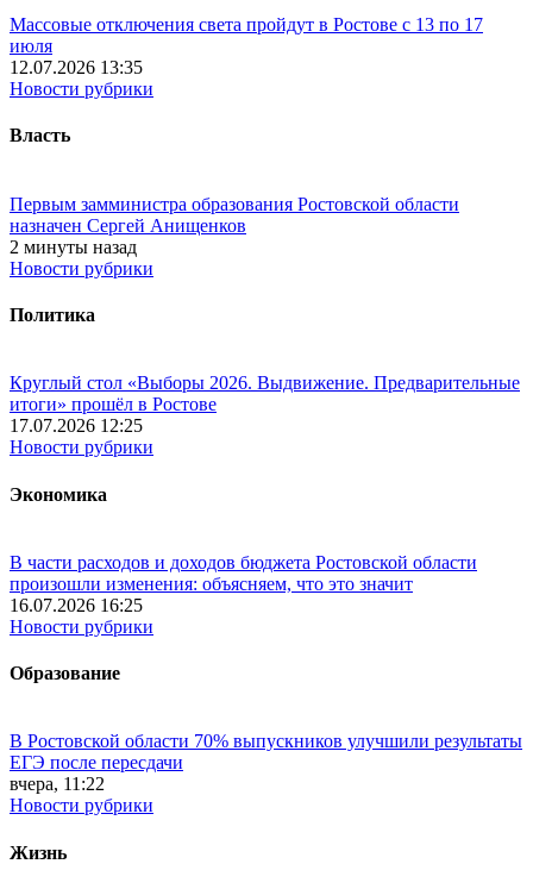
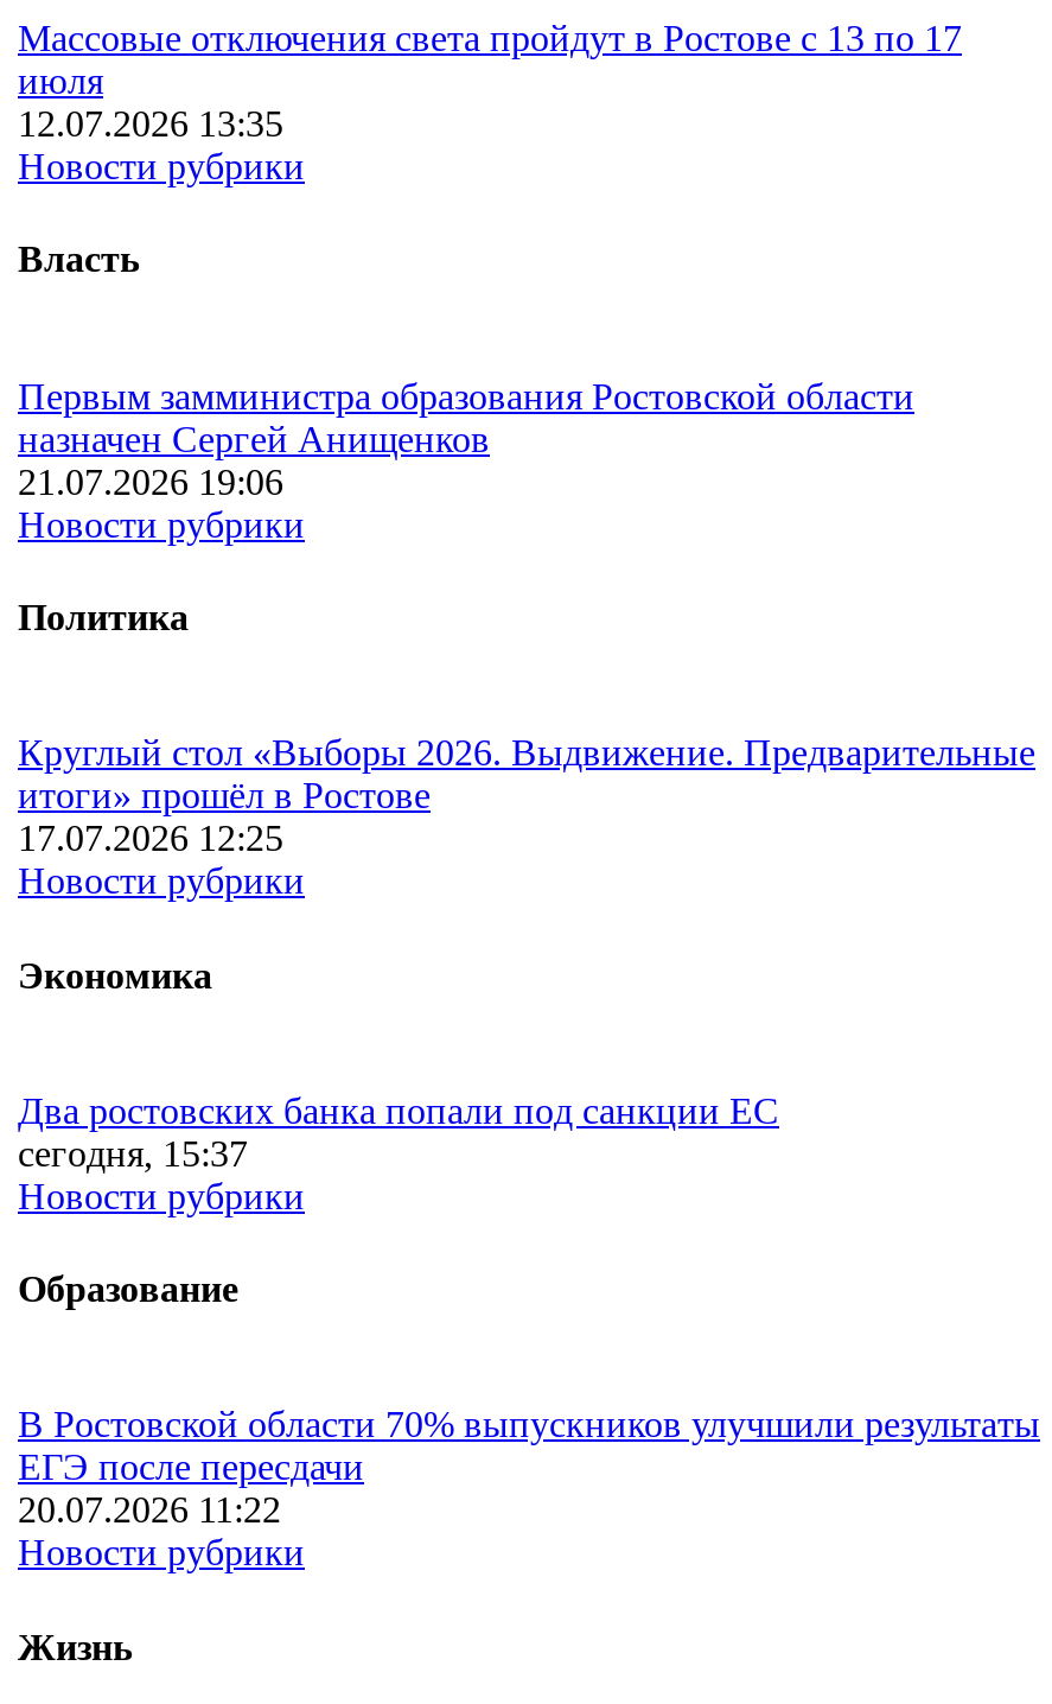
- 2 минуты назад
+ 21.07.2026 19:06

- В части расходов и доходов бюджета Ростовской области
- произошли изменения: объясняем, что это значит
- 16.07.2026 16:25
+ Два ростовских банка попали под санкции ЕС
+ сегодня, 15:37

- вчера, 11:22
+ 20.07.2026 11:22
